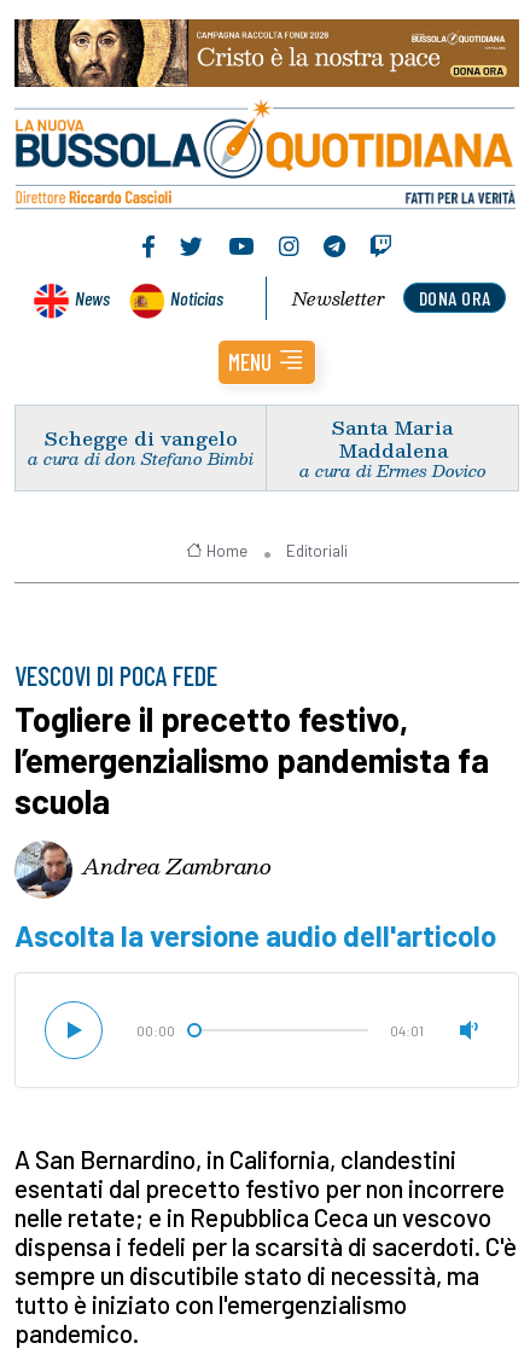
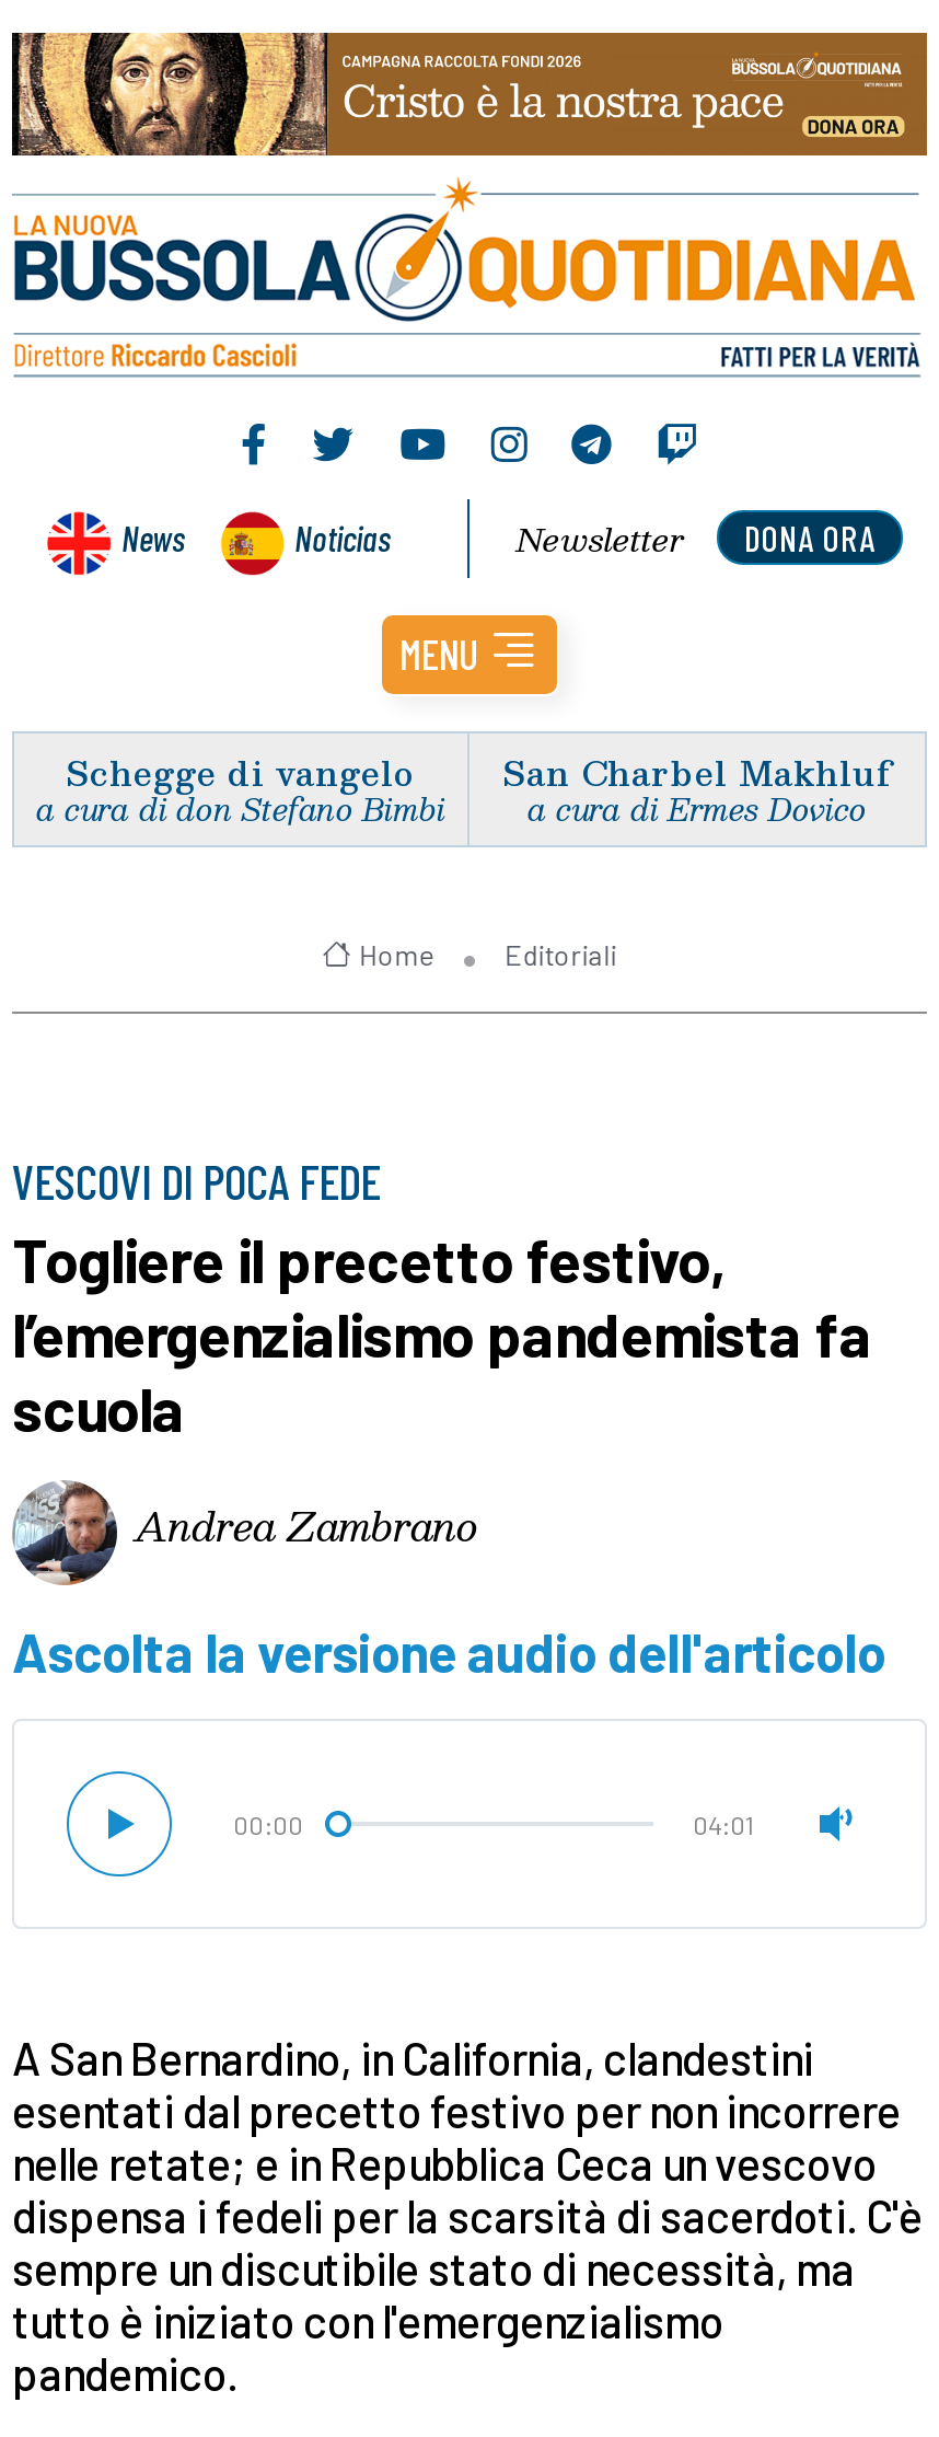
- Santa Maria
- Maddalena
+ San Charbel Makhluf
